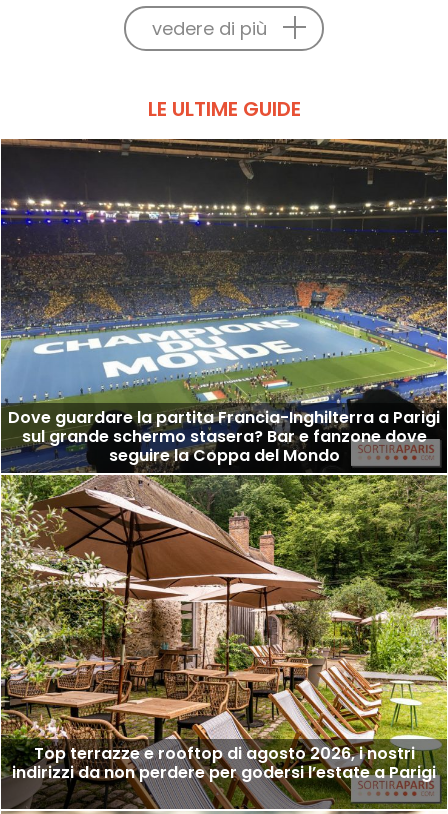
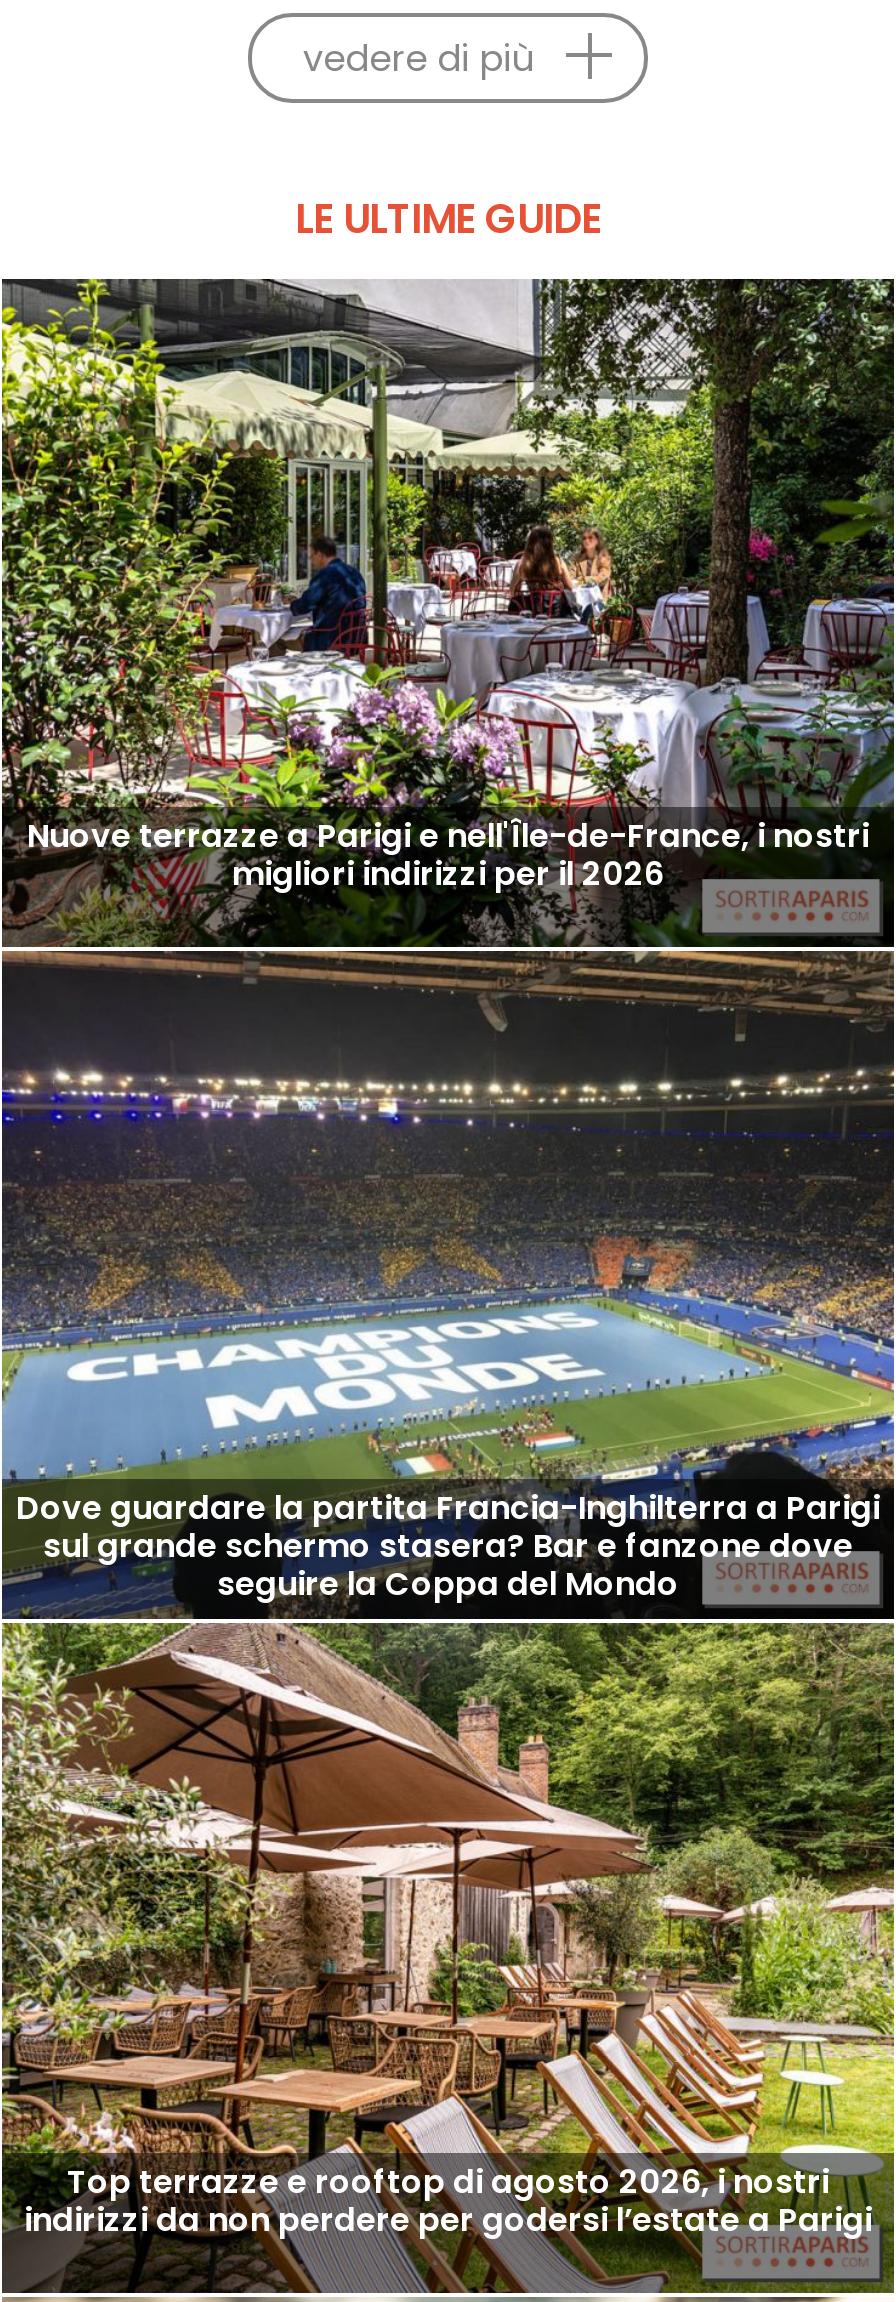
+ [image]
+ Nuove terrazze a Parigi e nell'Île-de-France, i nostri
+ migliori indirizzi per il 2026
